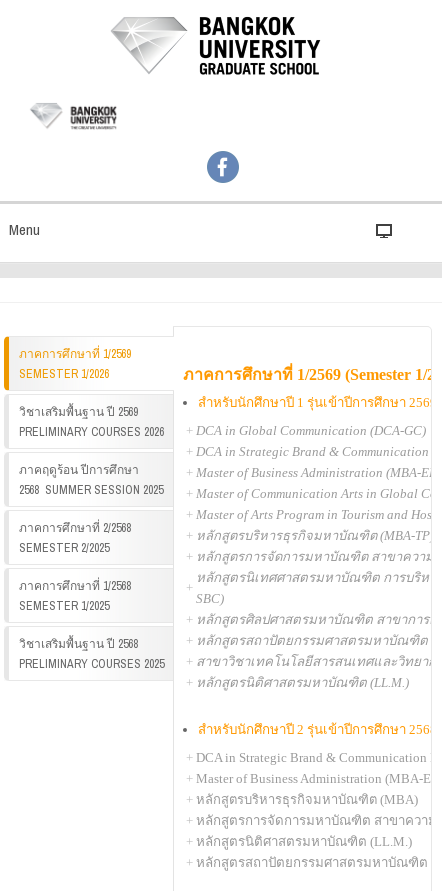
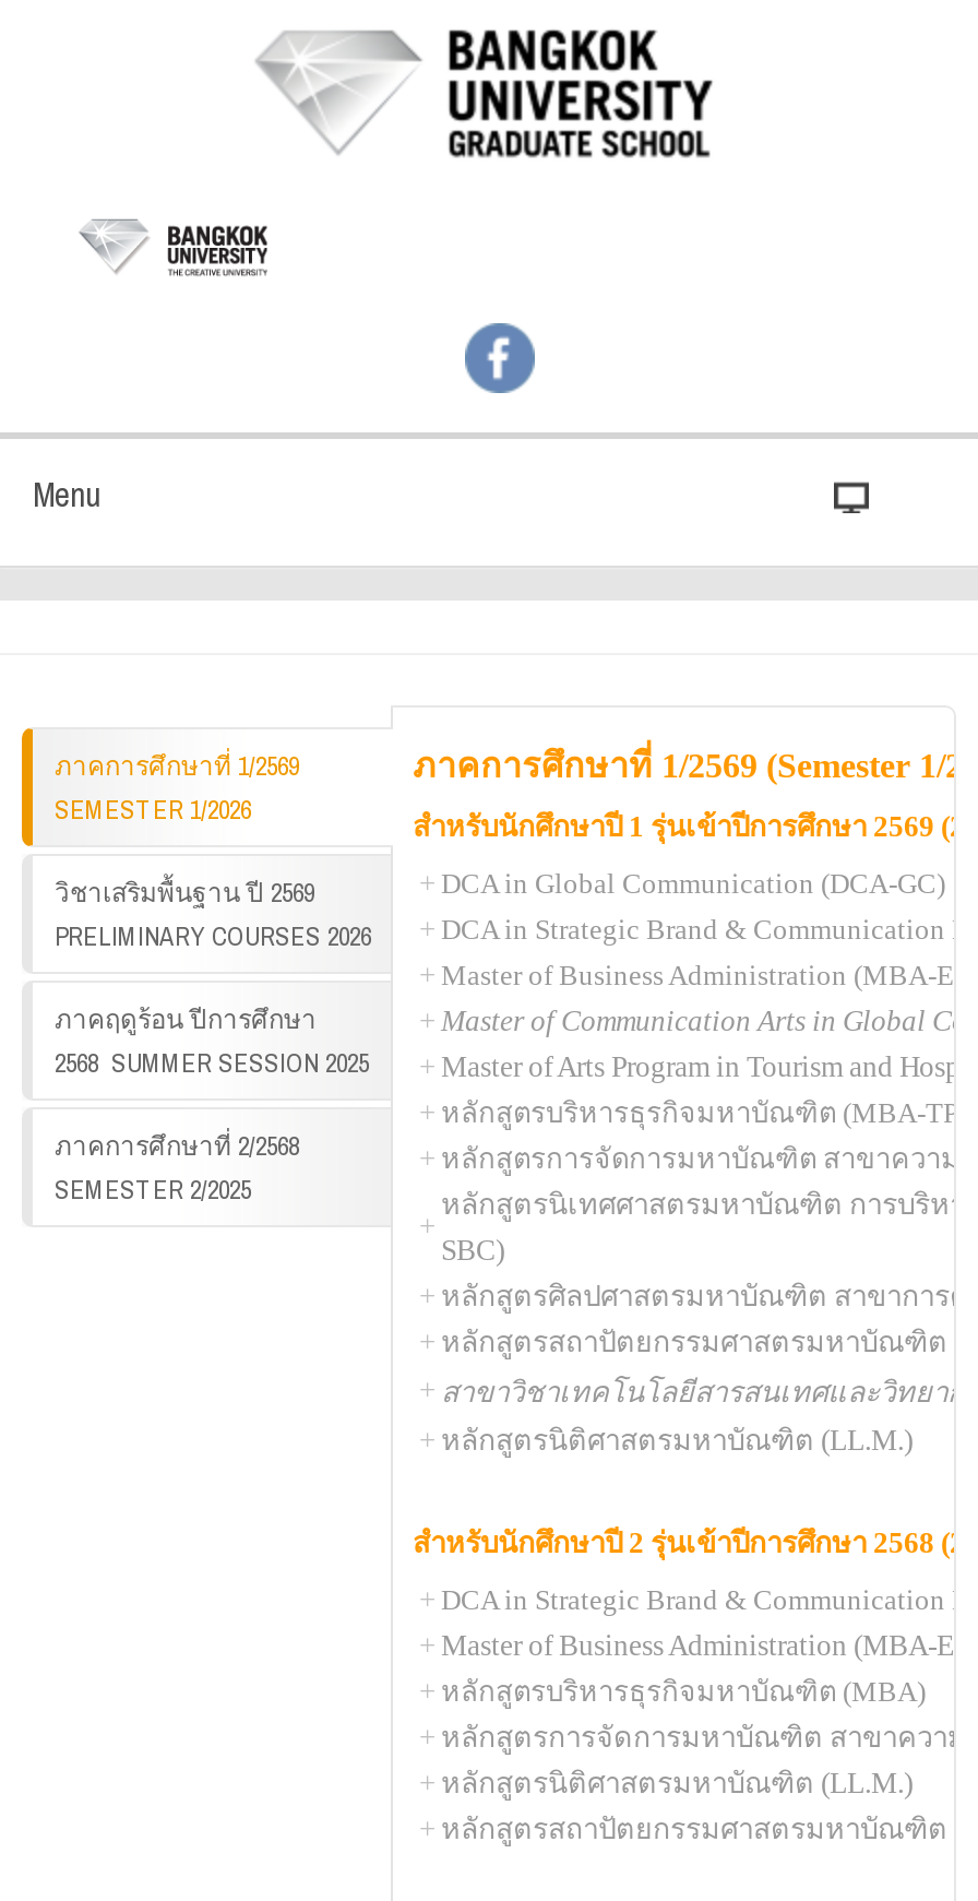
- ภาคการศึกษาที่ 1/2568
- SEMESTER 1/2025
- วิชาเสริมพื้นฐาน ปี 2568
- PRELIMINARY COURSES 2025
